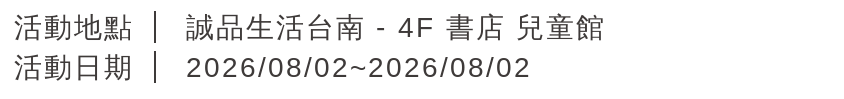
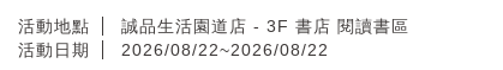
- 誠品生活台南 - 4F 書店 兒童館
+ 誠品生活園道店 - 3F 書店 閱讀書區

- 活動日期 2026/08/02~2026/08/02
+ 活動日期 2026/08/22~2026/08/22
